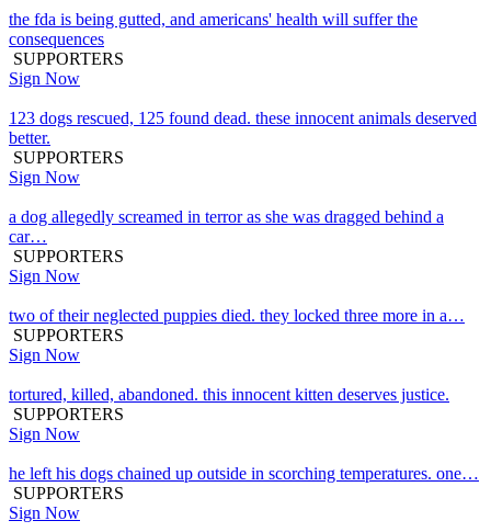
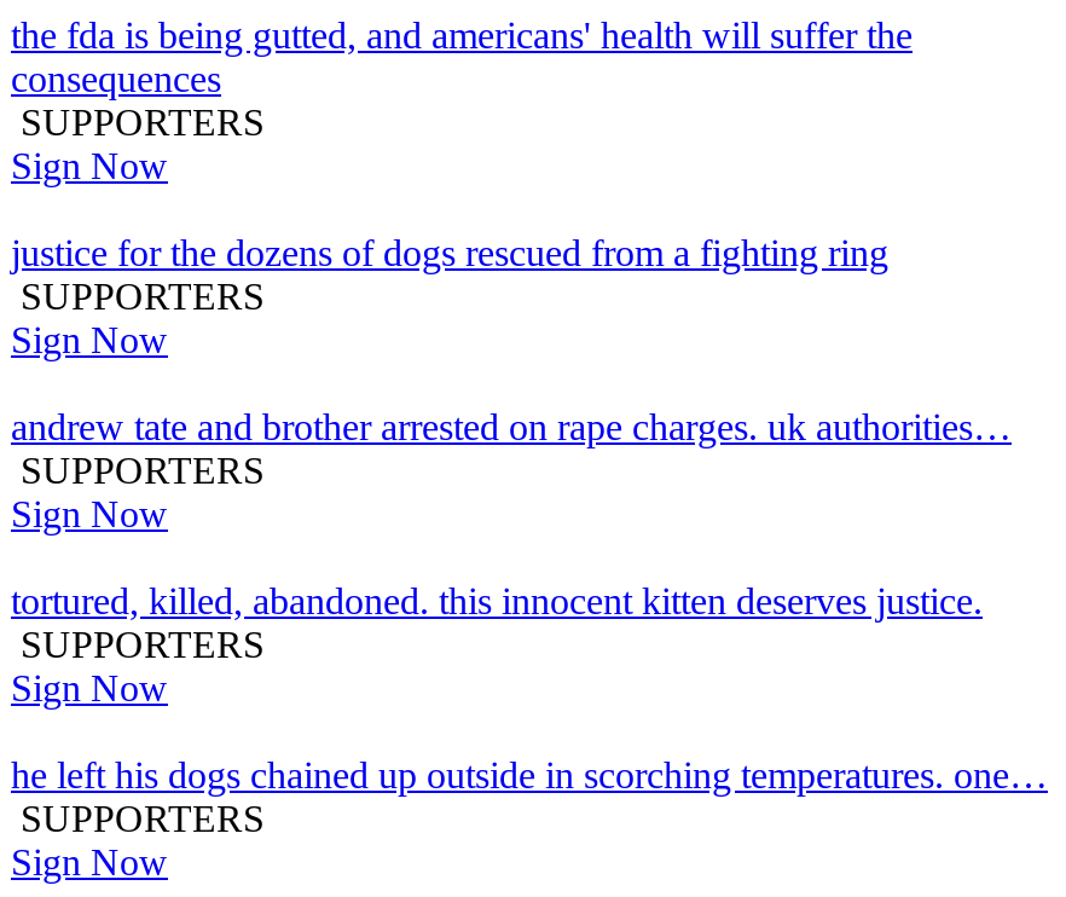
- 123 dogs rescued, 125 found dead. these innocent animals deserved
- better.
+ justice for the dozens of dogs rescued from a fighting ring

- a dog allegedly screamed in terror as she was dragged behind a
- car…
- SUPPORTERS
- Sign Now
- two of their neglected puppies died. they locked three more in a…
+ andrew tate and brother arrested on rape charges. uk authorities…
